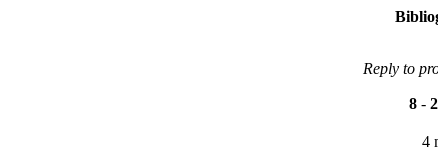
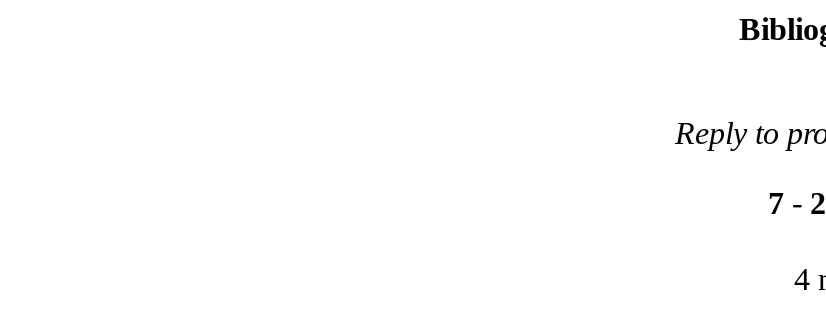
- 8 - 2
+ 7 - 2
